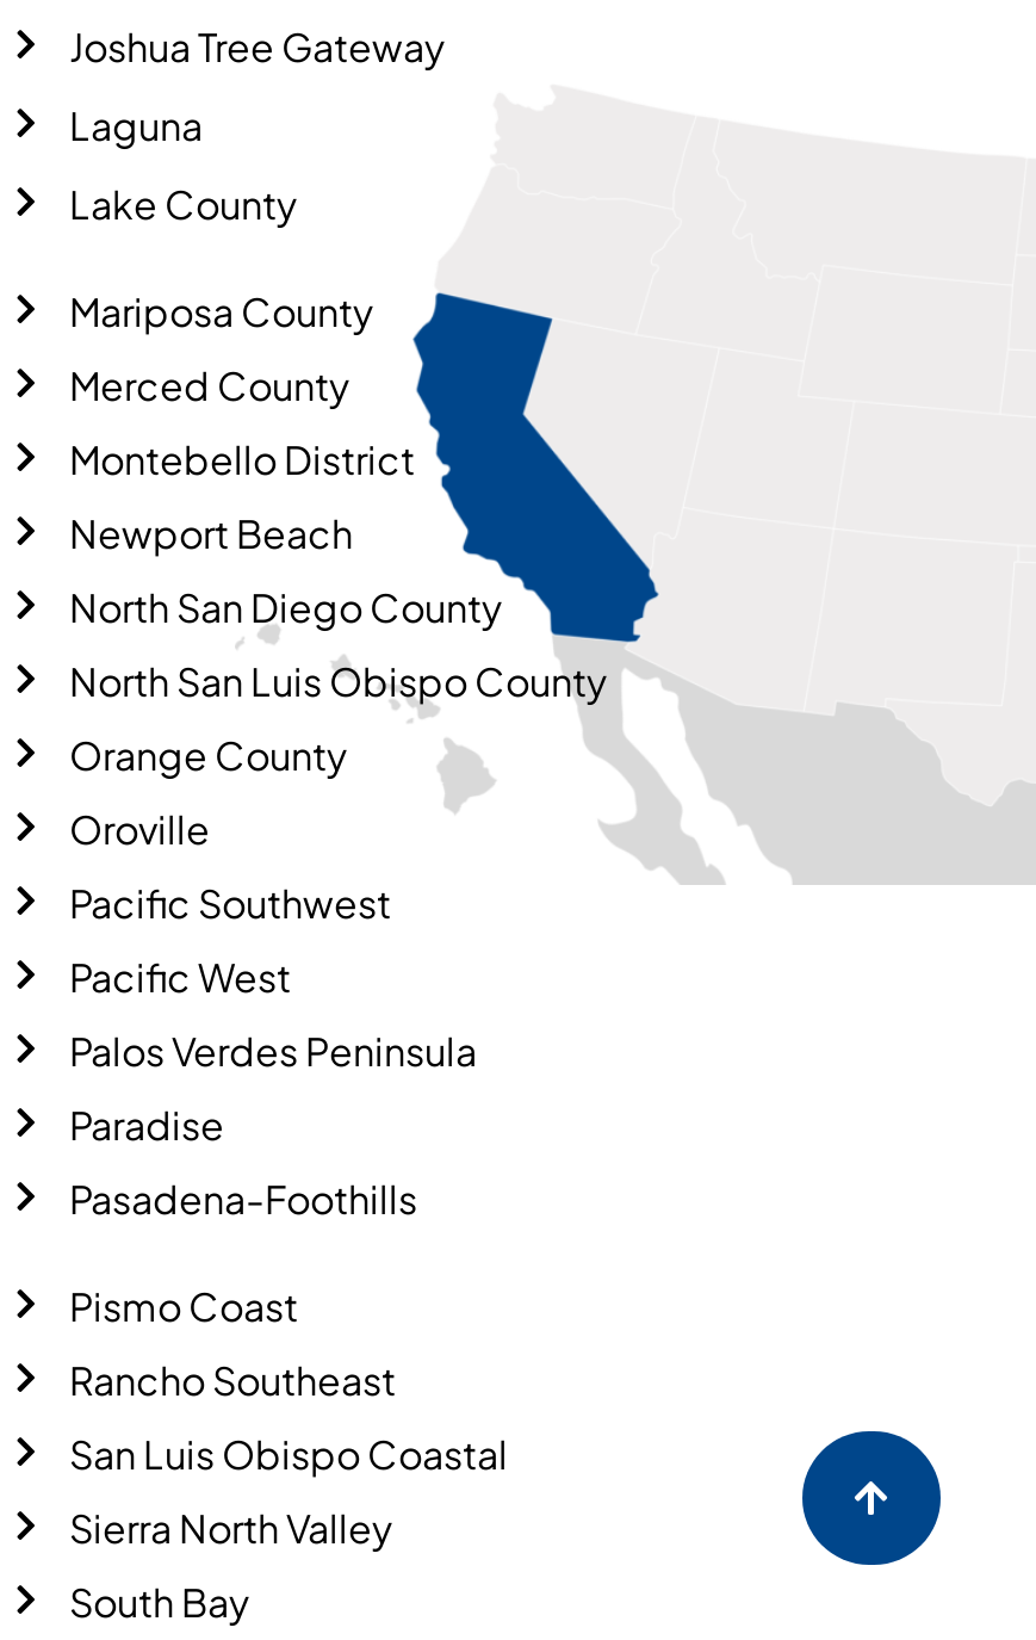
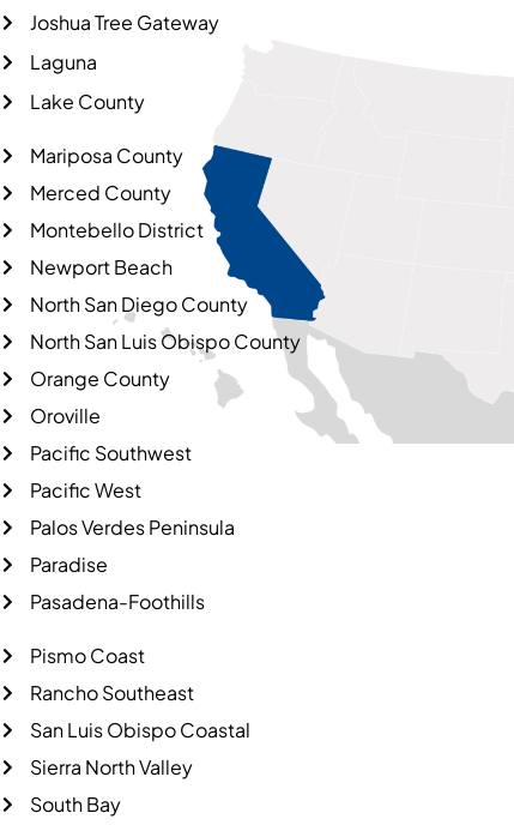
- [image]
